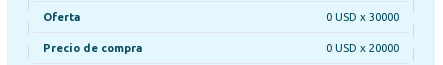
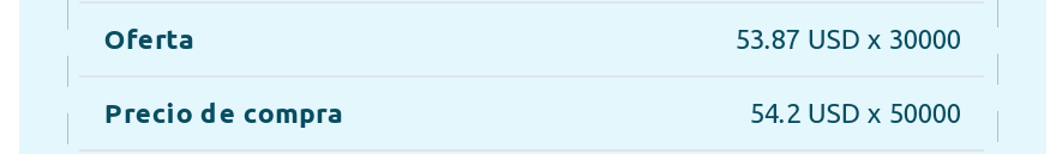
- 0 USD x 30000
+ 53.87 USD x 30000

- 0 USD x 20000
+ 54.2 USD x 50000
